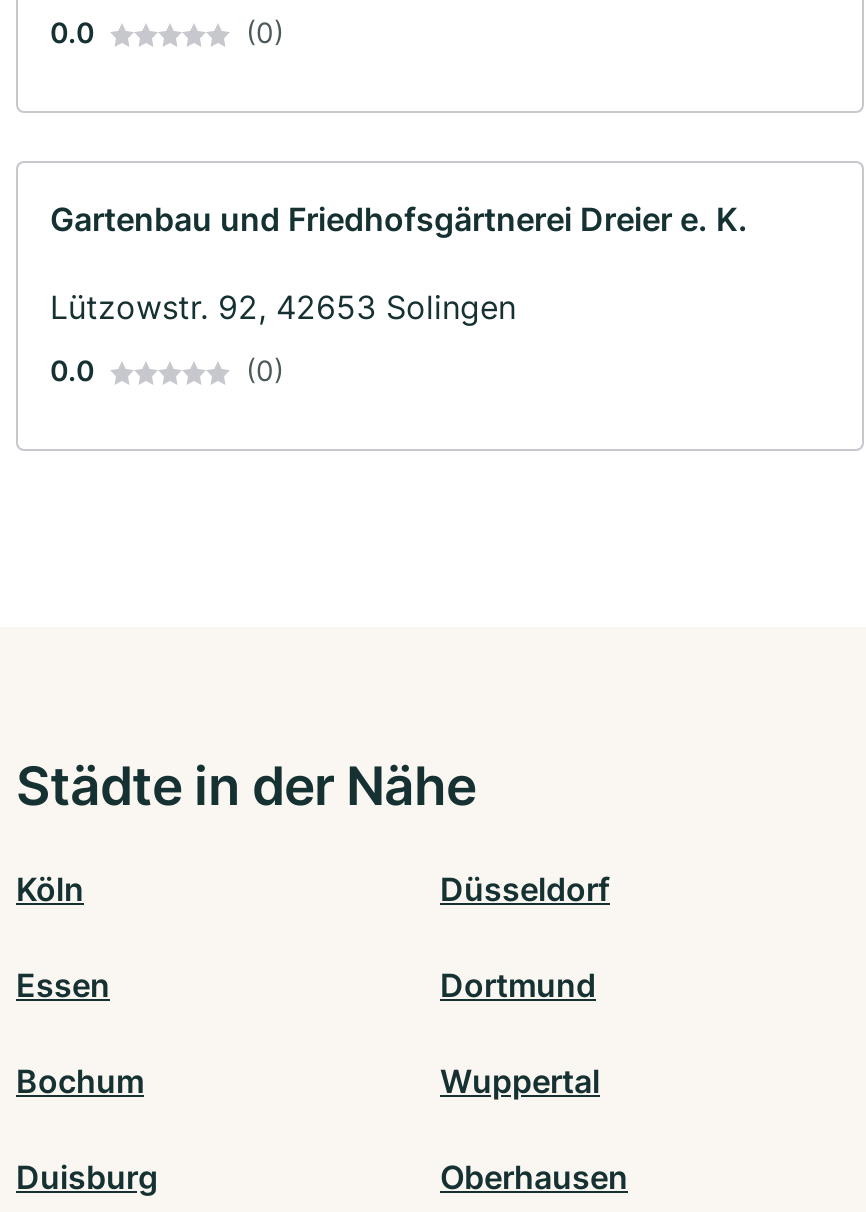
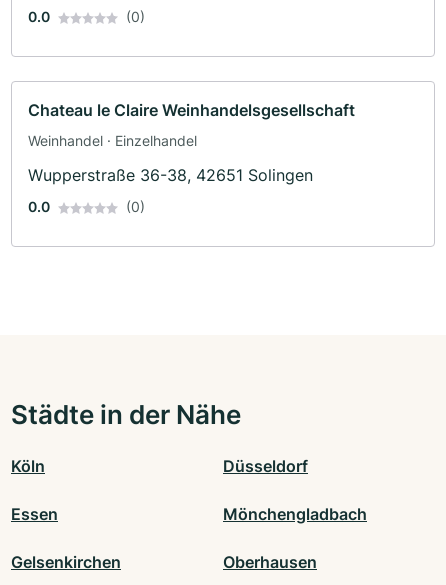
- Gartenbau und Friedhofsgärtnerei Dreier e. K.
- Lützowstr. 92, 42653 Solingen
+ Chateau le Claire Weinhandelsgesellschaft
+ Weinhandel · Einzelhandel
+ Wupperstraße 36-38, 42651 Solingen

moved down: 0.0 | (0) | Städte in der Nähe | Köln | Düsseldorf | Essen

- Dortmund
- Bochum
- Wuppertal
- Duisburg
+ Mönchengladbach
+ Gelsenkirchen
